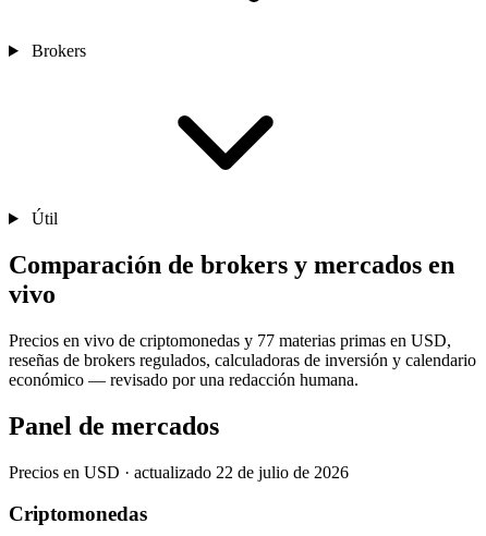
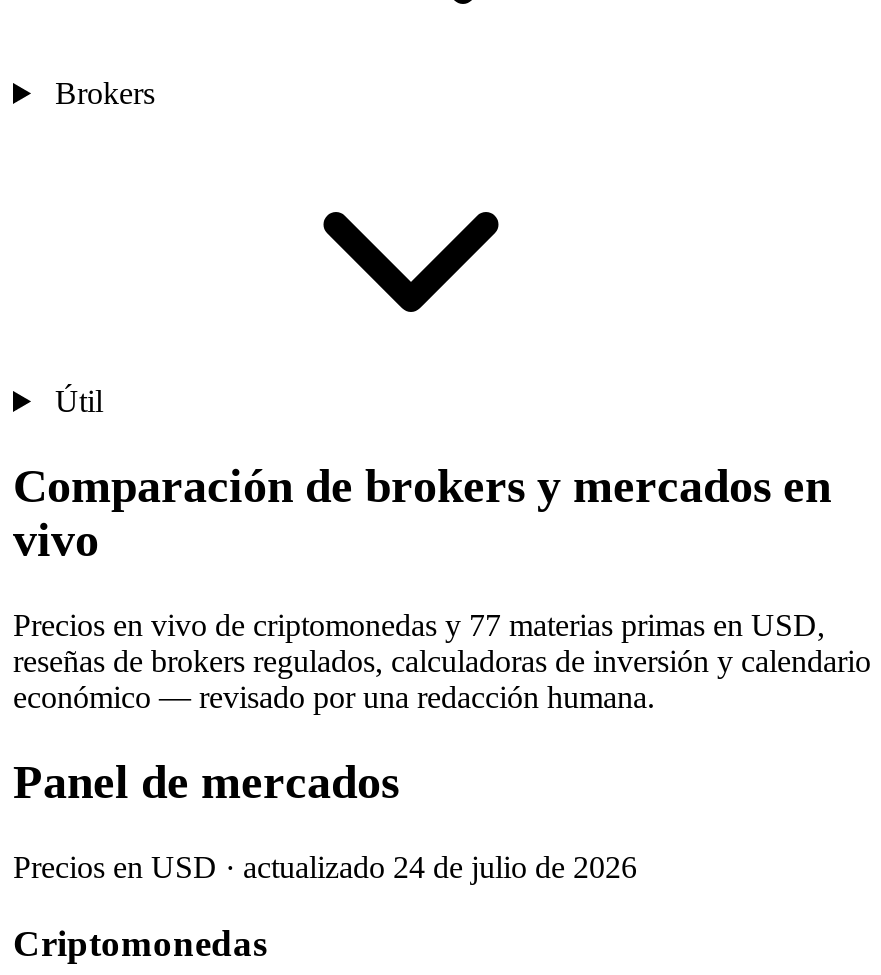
- Precios en USD · actualizado 22 de julio de 2026
+ Precios en USD · actualizado 24 de julio de 2026
